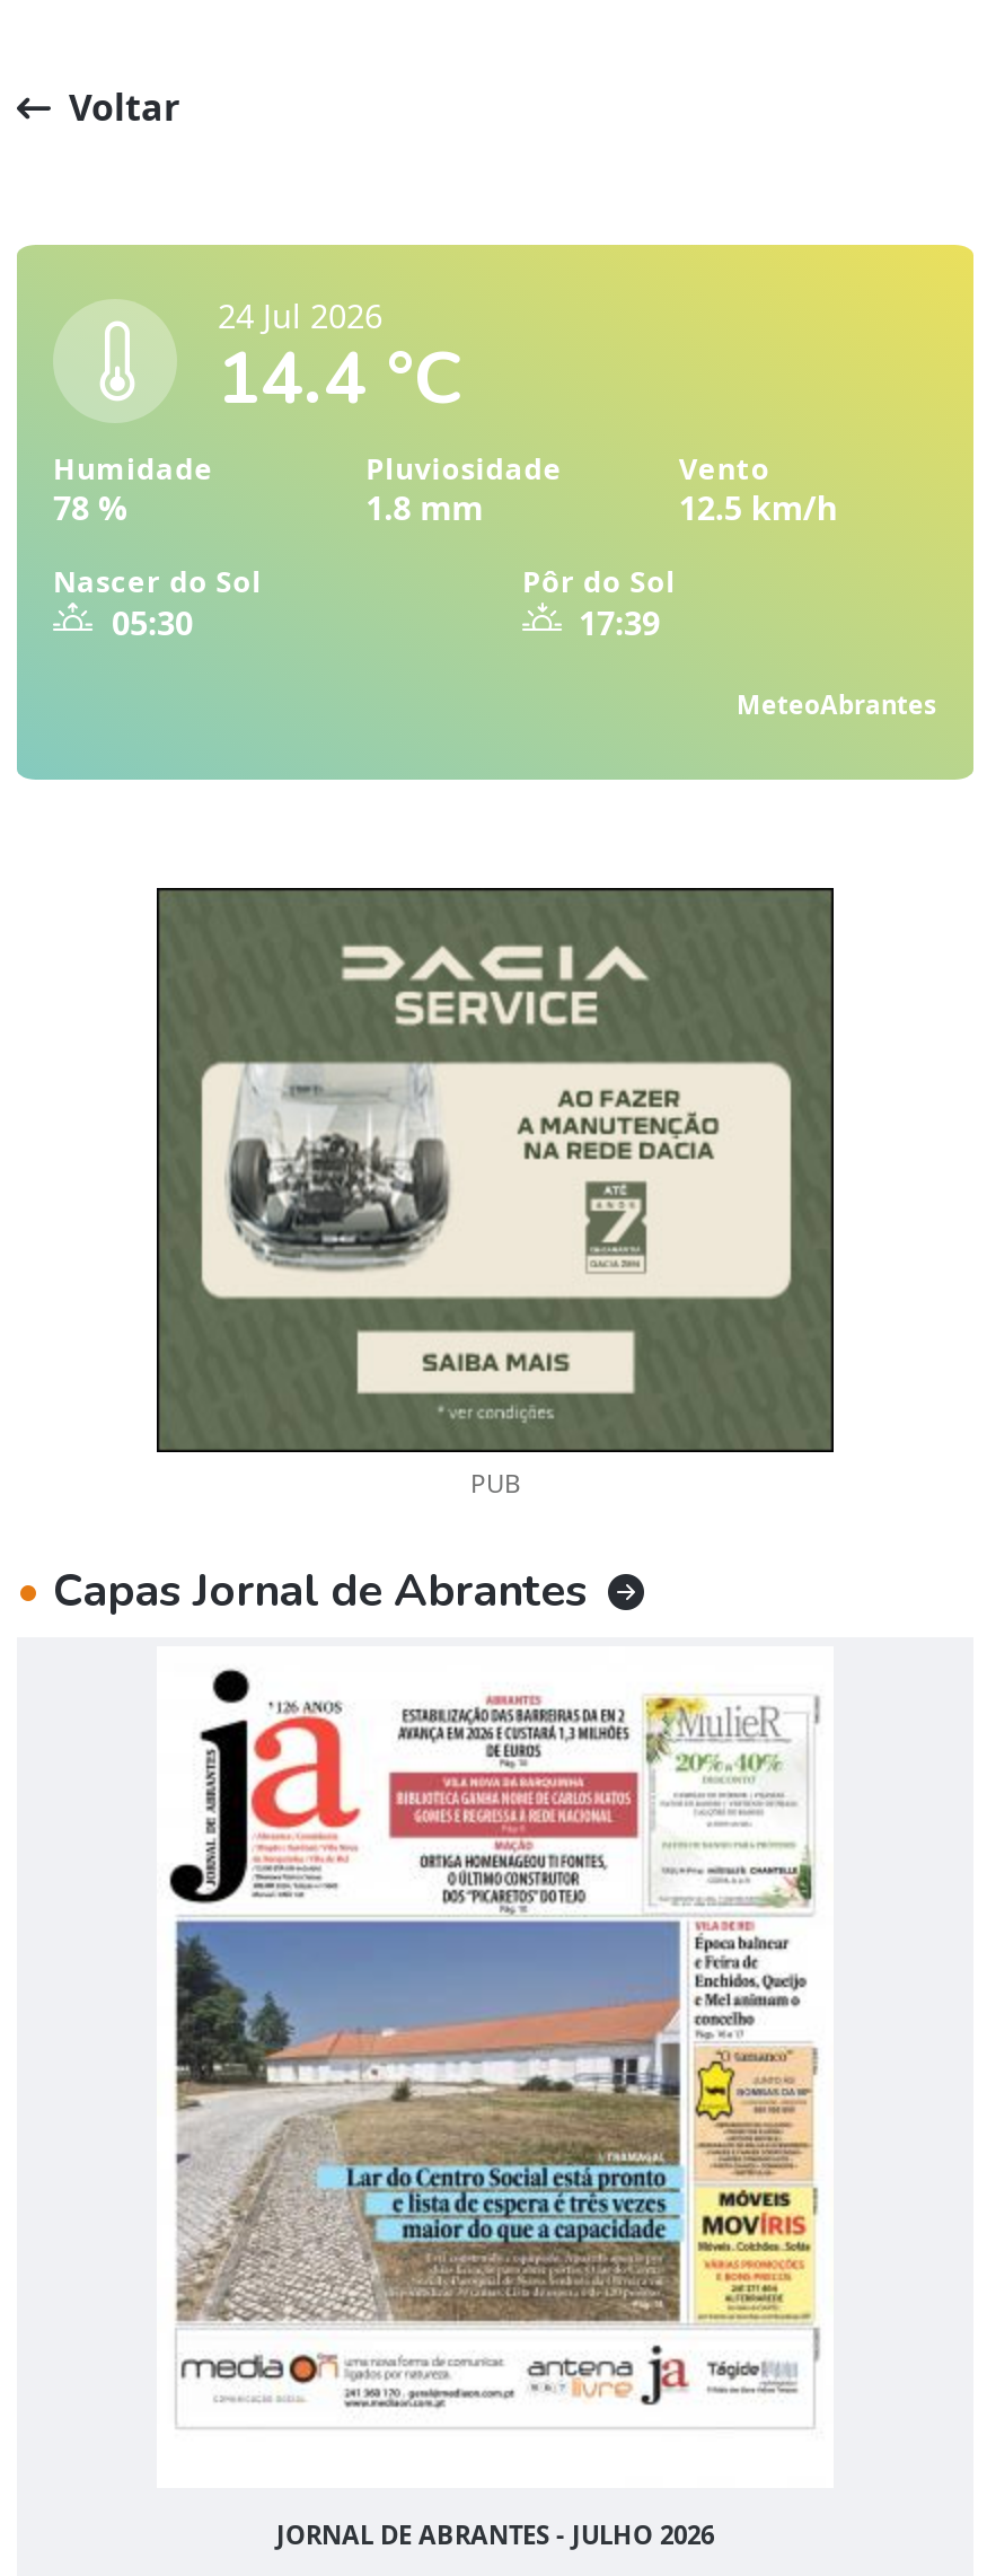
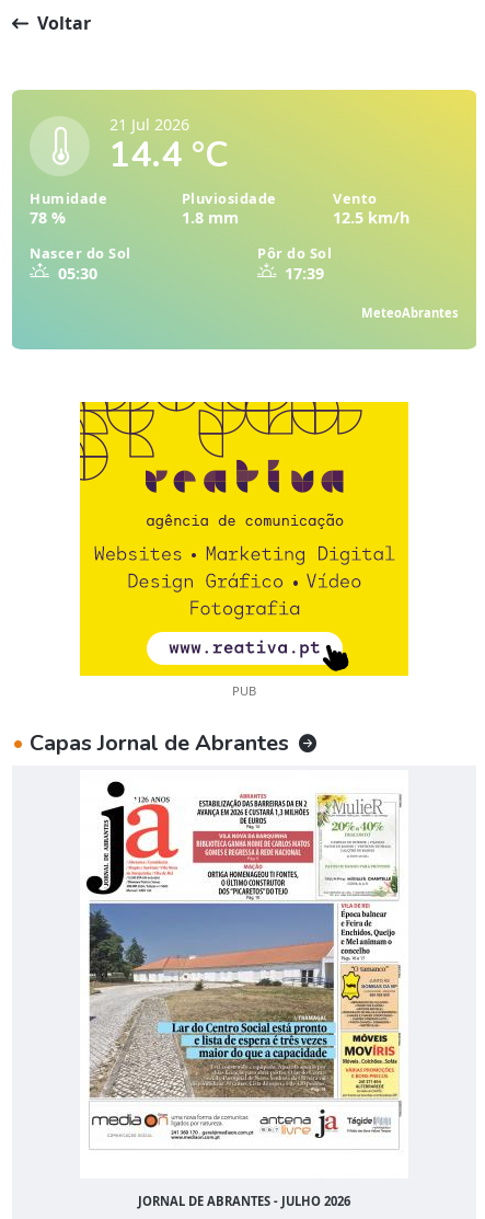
- 24 Jul 2026
+ 21 Jul 2026

- [image]
+ [image]
